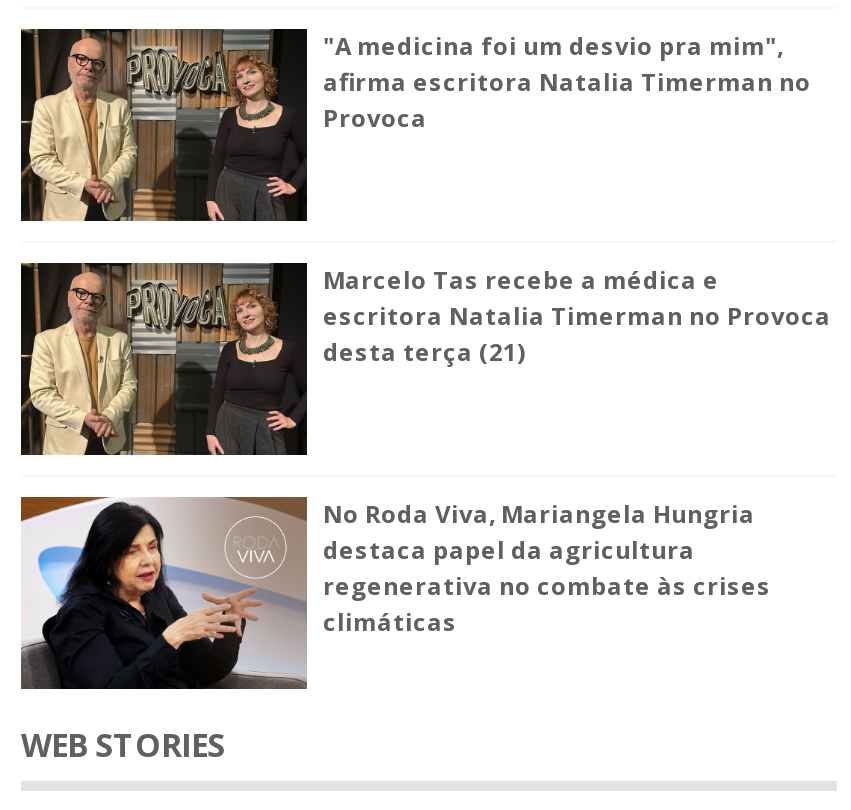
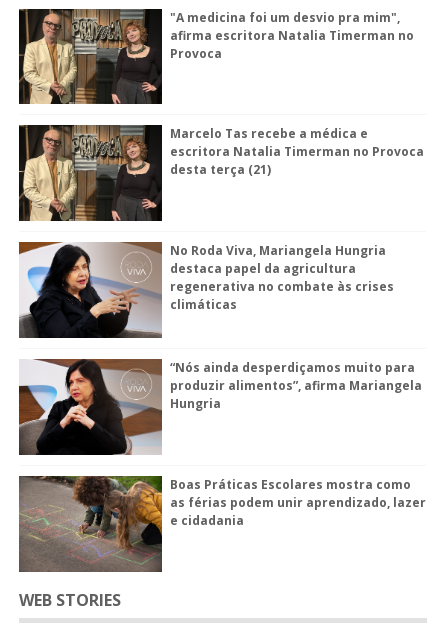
+ [image]
+ “Nós ainda desperdiçamos muito para
+ produzir alimentos”, afirma Mariangela
+ Hungria

+ [image]
+ Boas Práticas Escolares mostra como
+ as férias podem unir aprendizado, lazer
+ e cidadania
